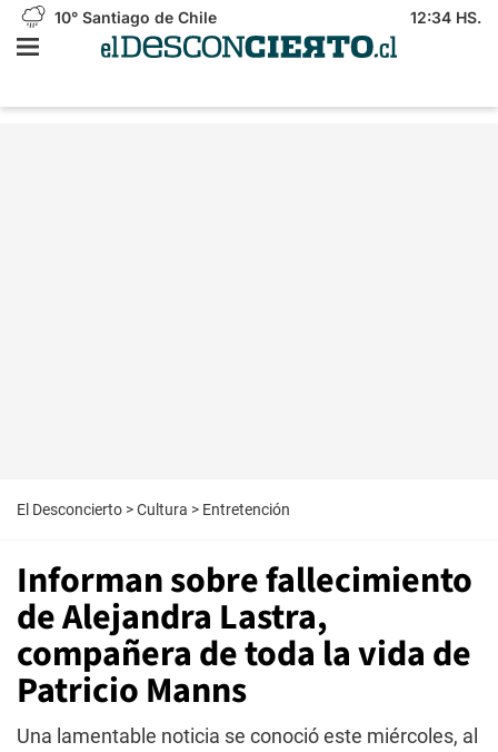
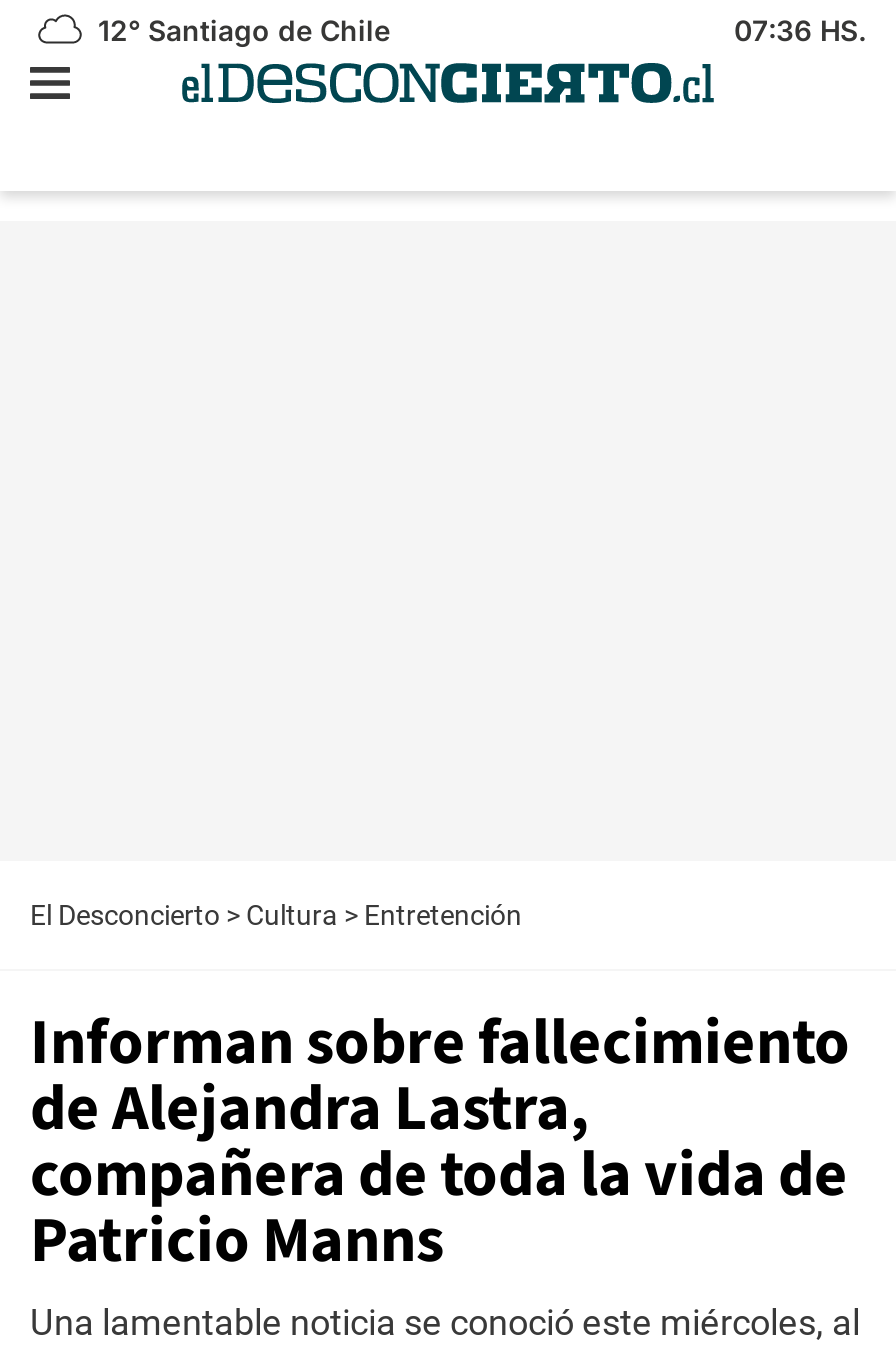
- 10° Santiago de Chile
+ 12° Santiago de Chile

- 12:34 HS.
+ 07:36 HS.
